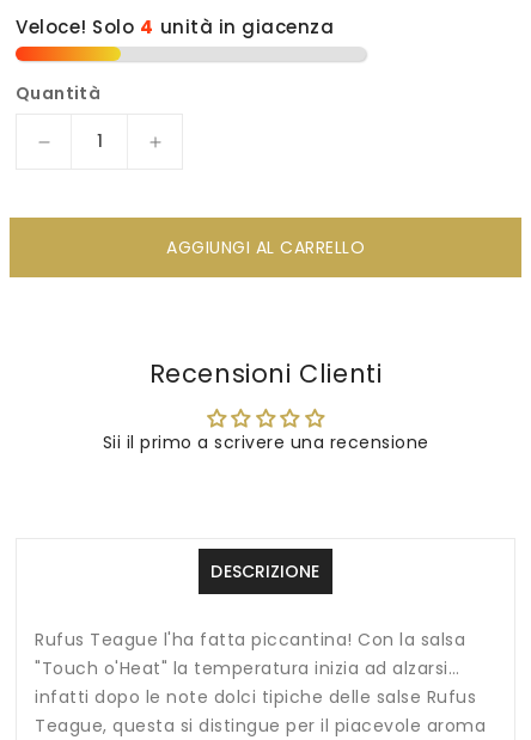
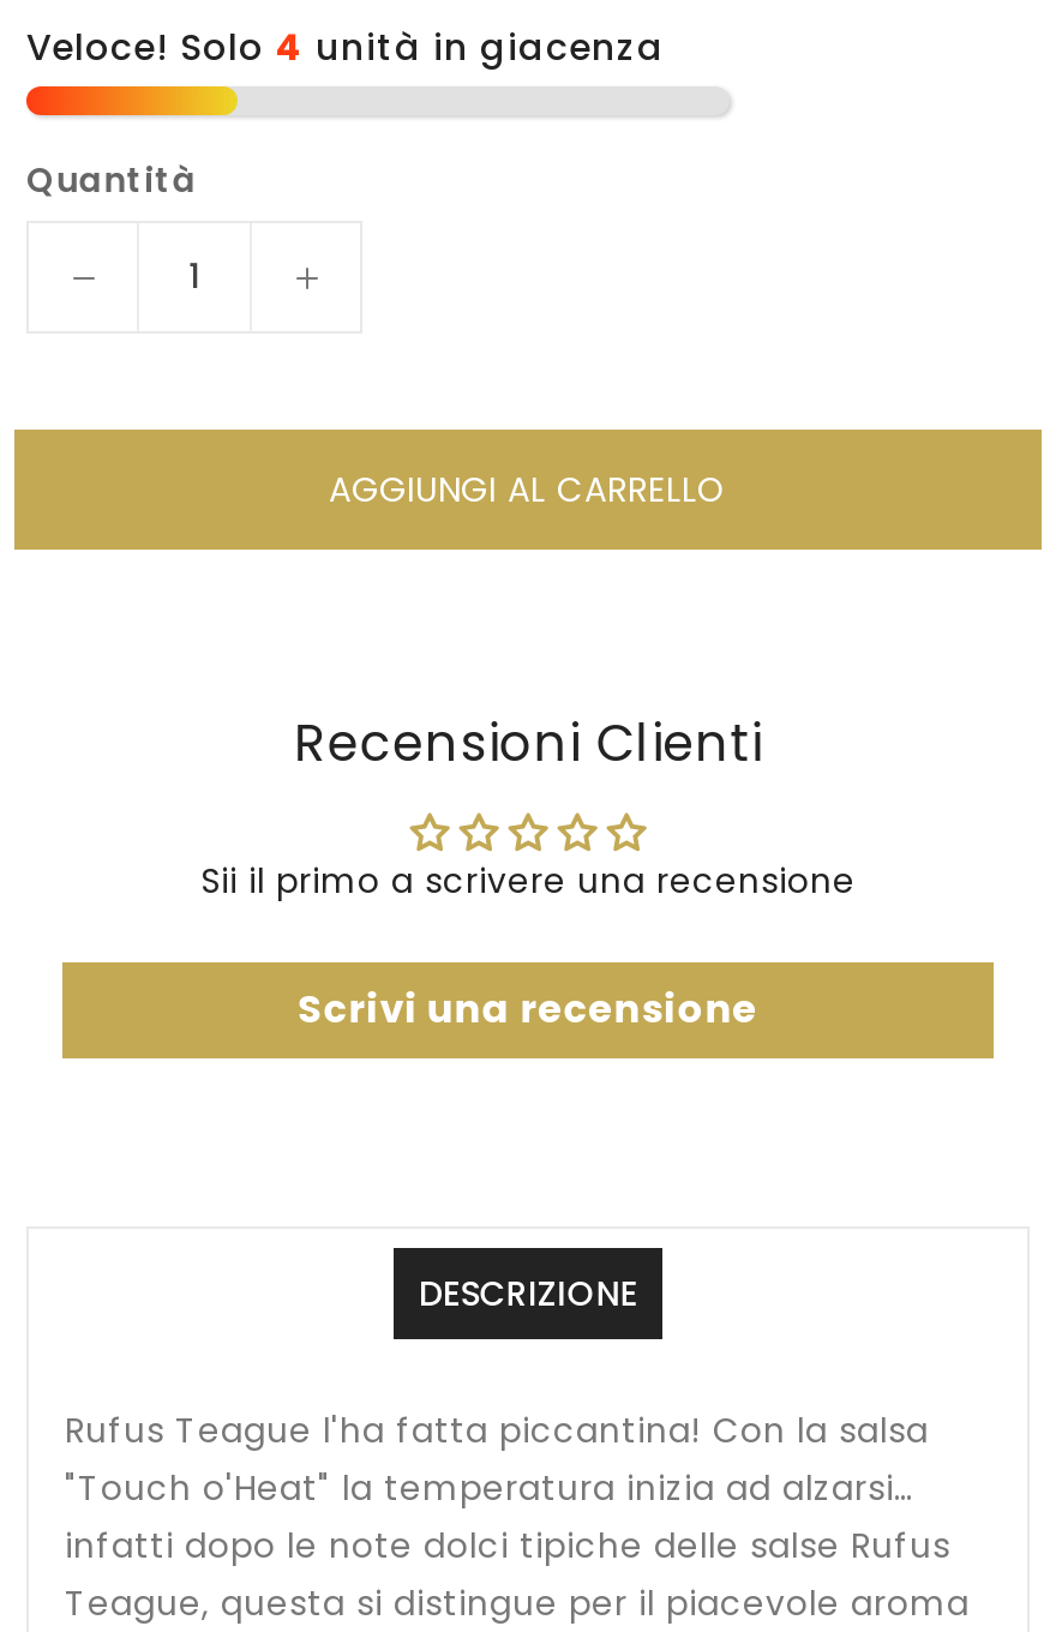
+ Scrivi una recensione
